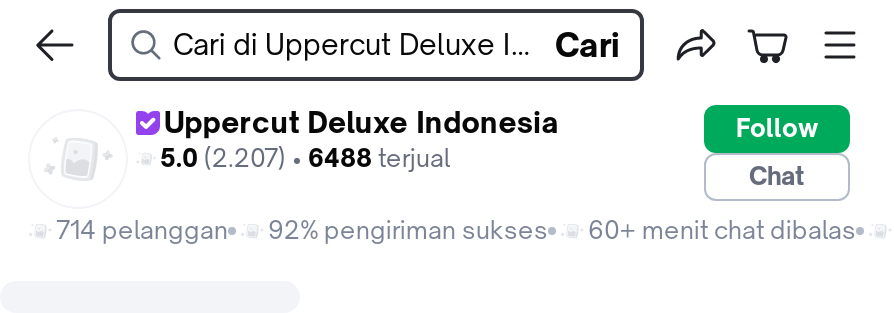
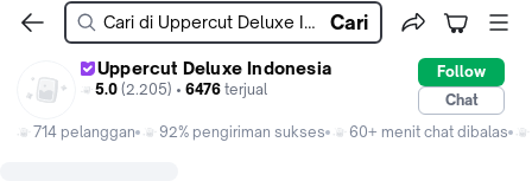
- 5.0 (2.207) • 6488 terjual
+ 5.0 (2.205) • 6476 terjual
